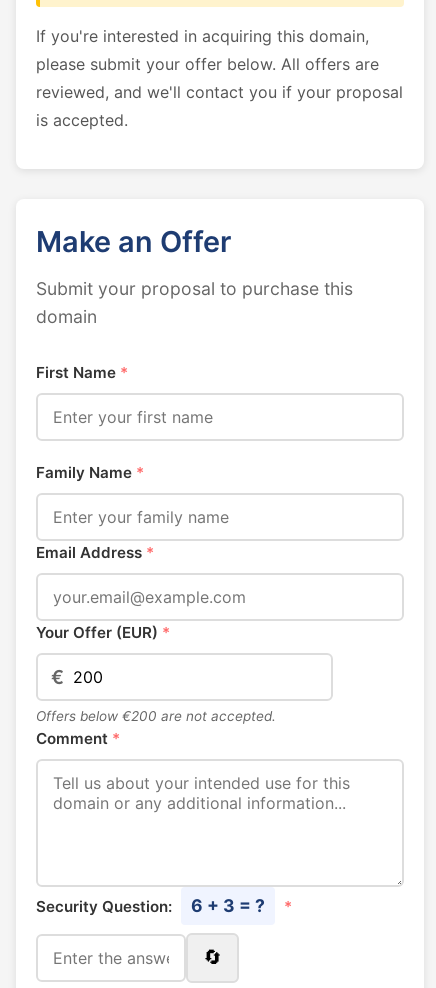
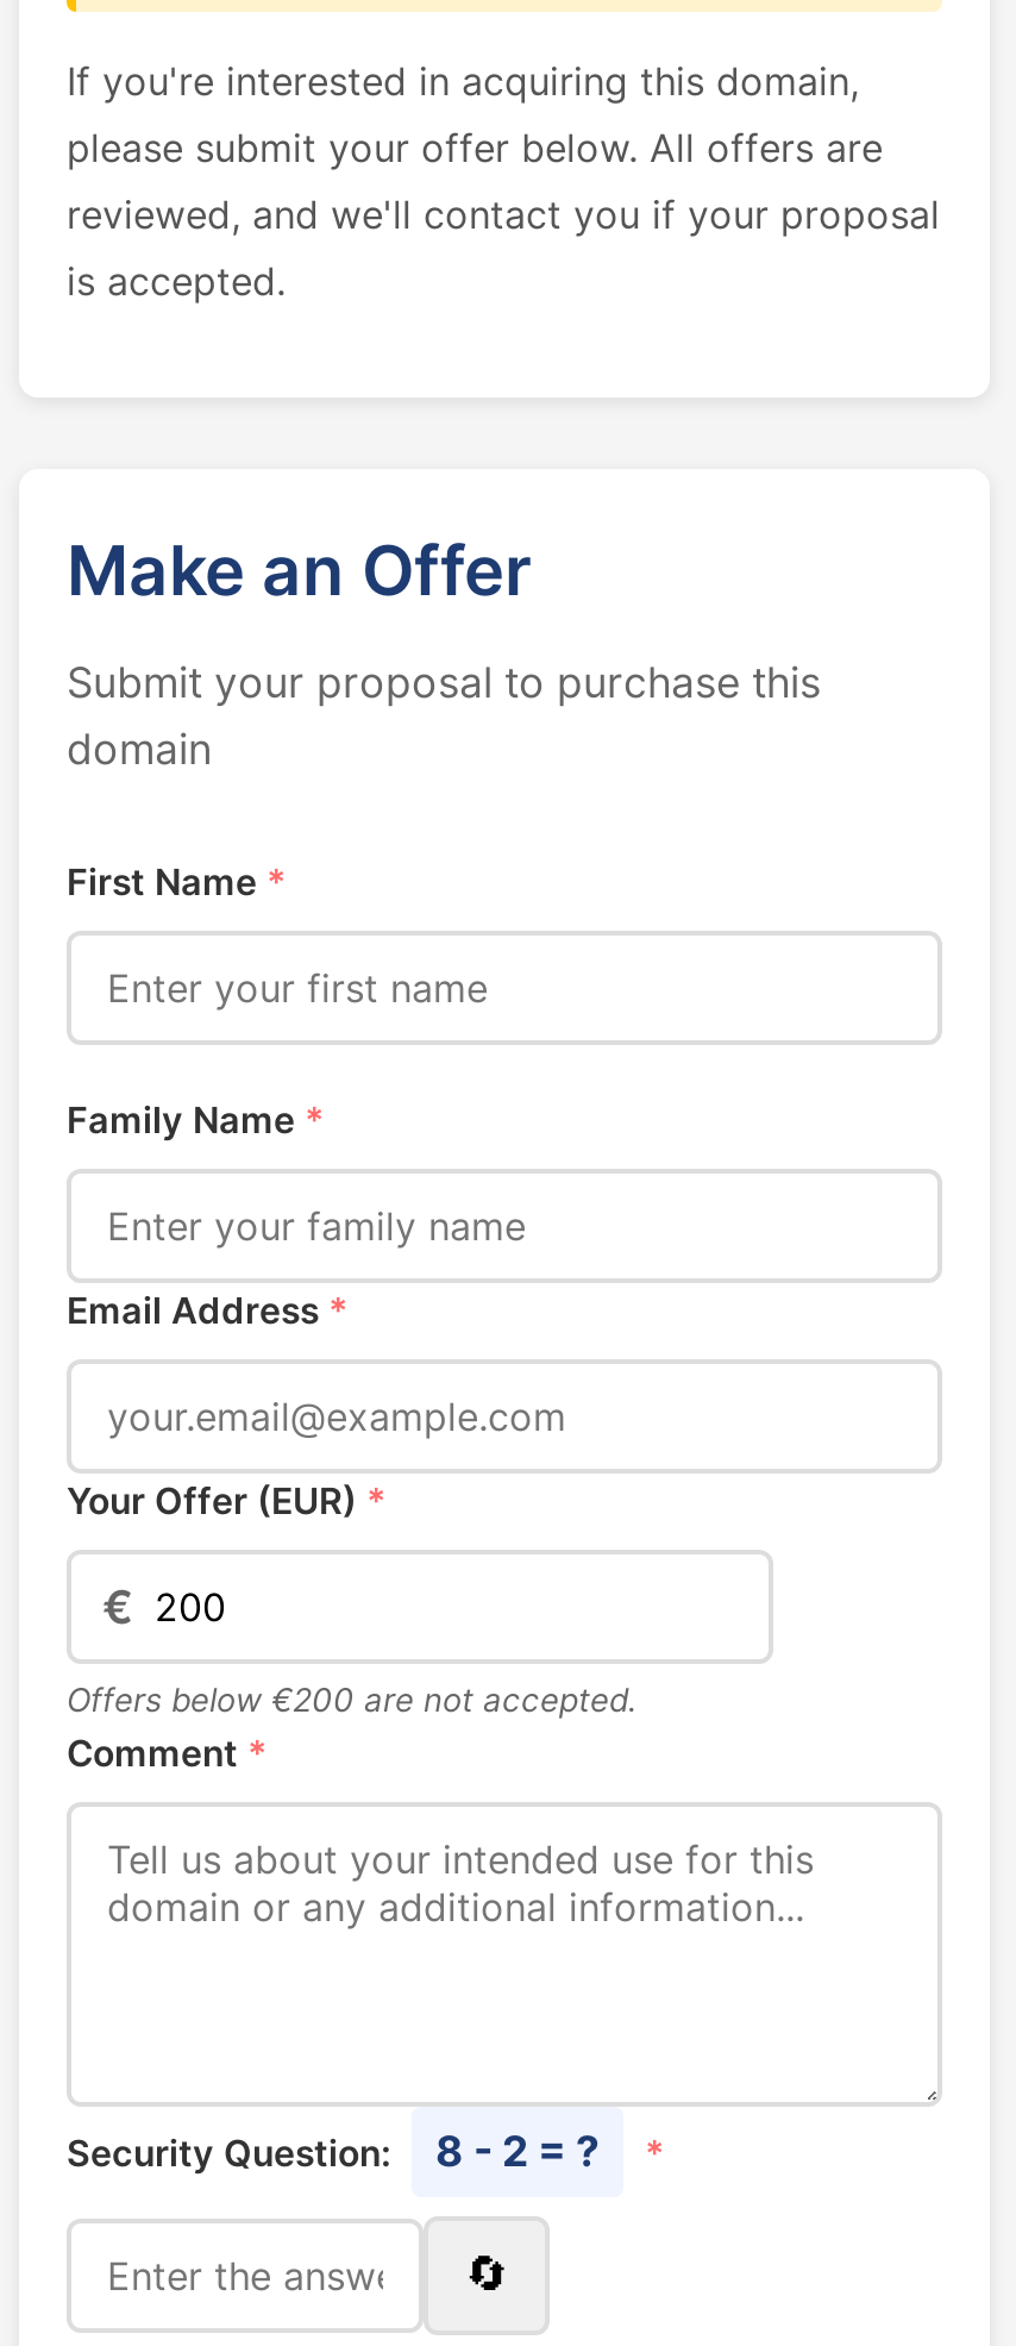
- 6 + 3 = ?
+ 8 - 2 = ?
